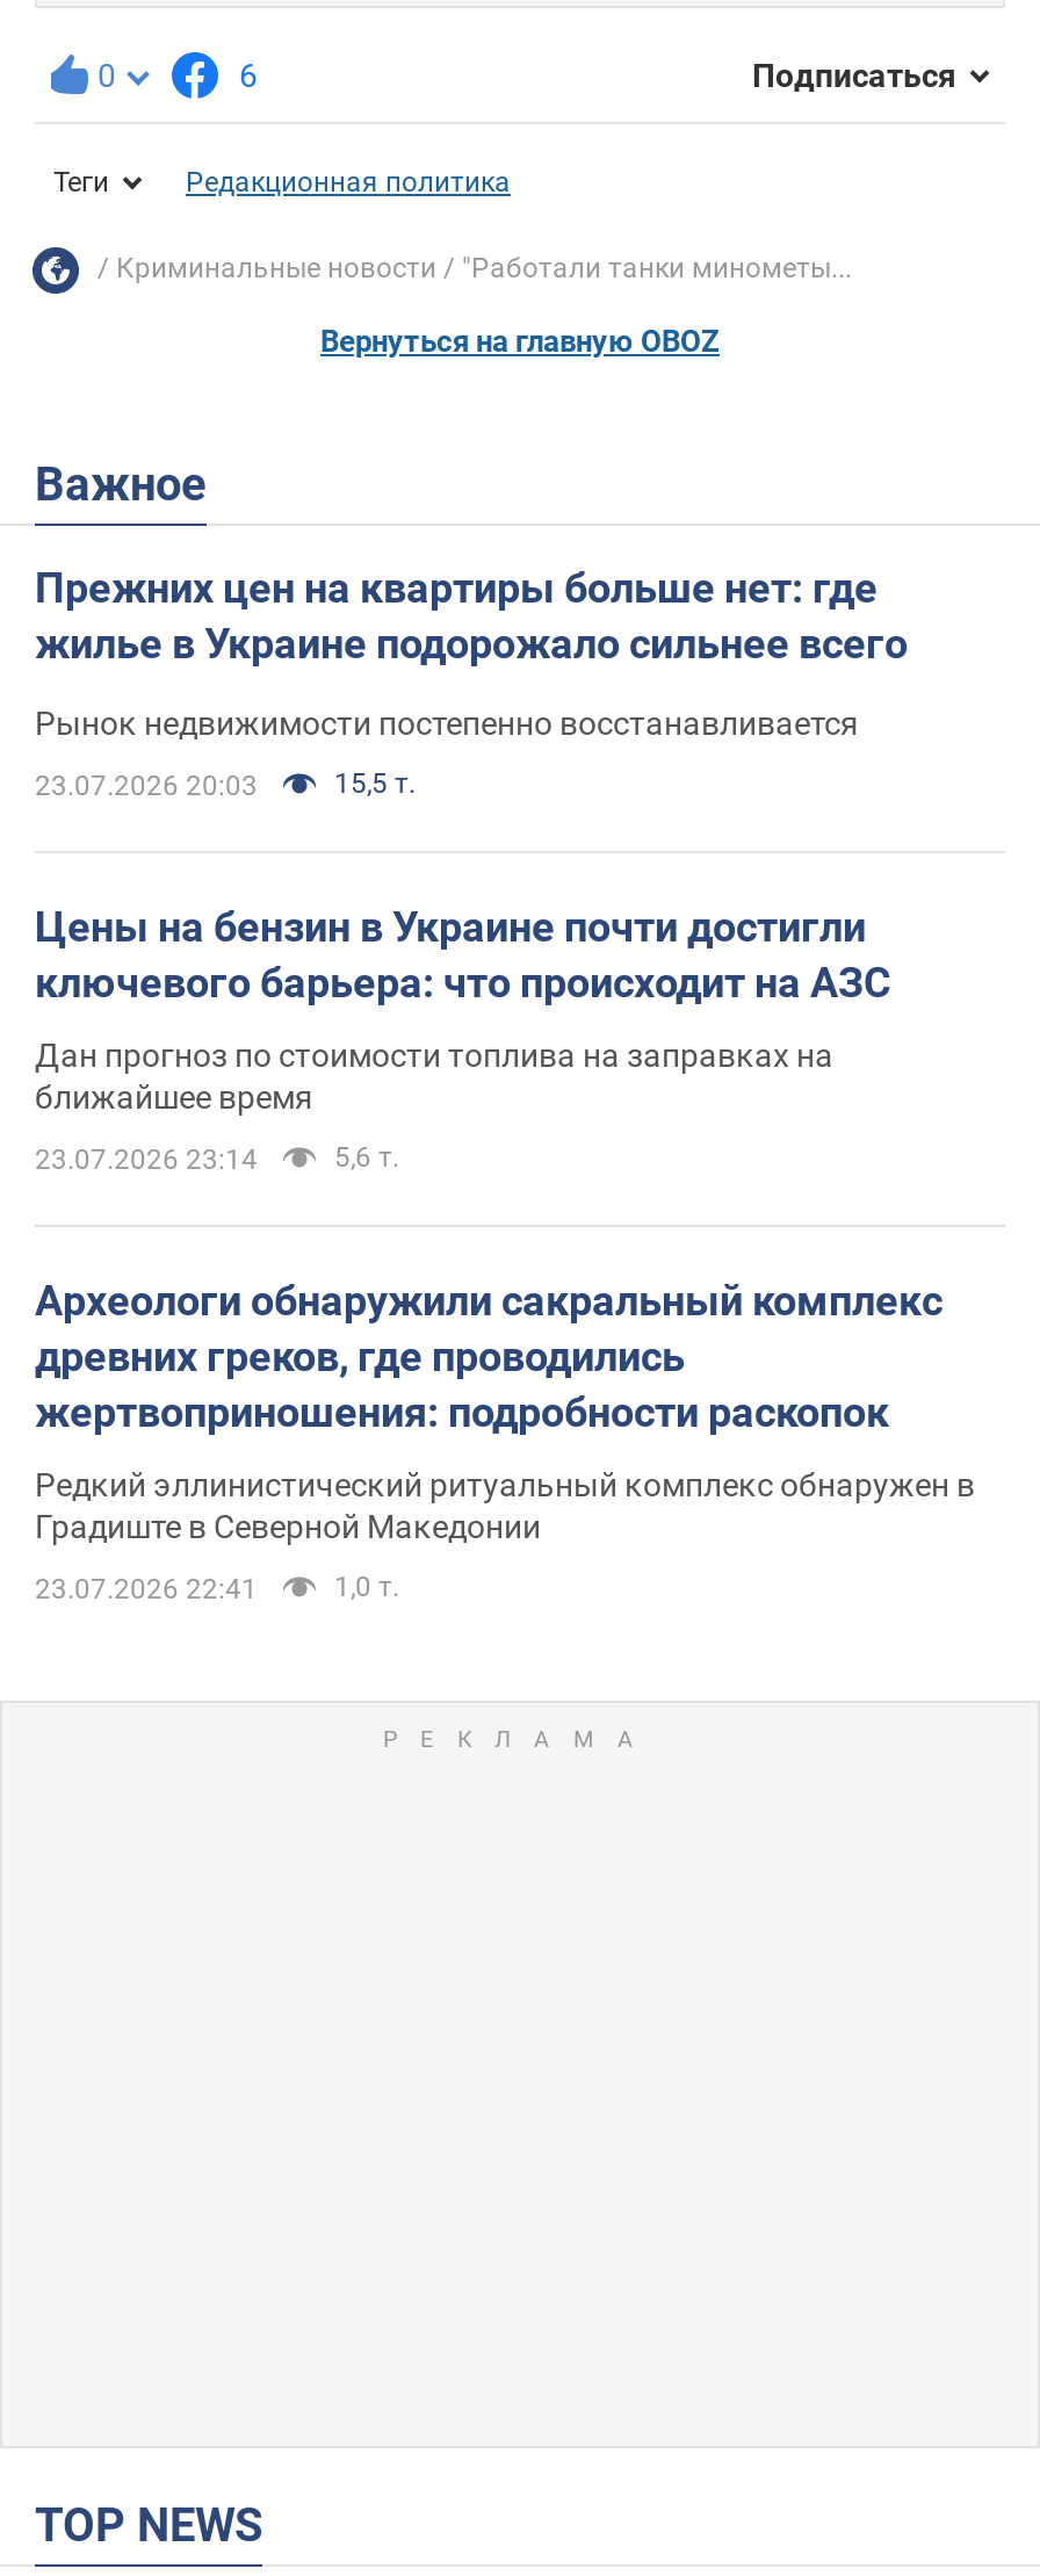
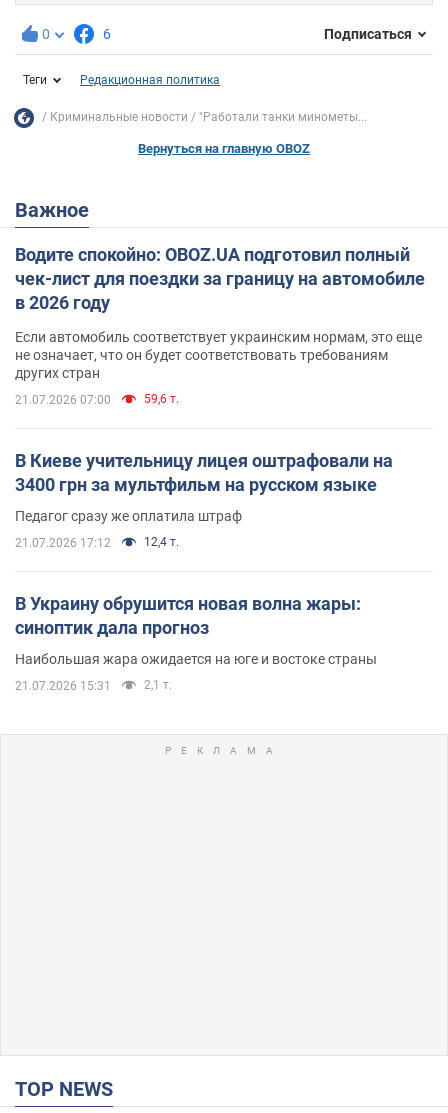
- Прежних цен на квартиры больше нет: где
- жилье в Украине подорожало сильнее всего
+ Водите спокойно: OBOZ.UA подготовил полный
+ чек-лист для поездки за границу на автомобиле
+ в 2026 году

- Рынок недвижимости постепенно восстанавливается
+ Если автомобиль соответствует украинским нормам, это еще
+ не означает, что он будет соответствовать требованиям
+ других стран

- 23.07.2026 20:03
- 15,5 т.
+ 21.07.2026 07:00
+ 59,6 т.

- Цены на бензин в Украине почти достигли
- ключевого барьера: что происходит на АЗС
+ В Киеве учительницу лицея оштрафовали на
+ 3400 грн за мультфильм на русском языке

- Дан прогноз по стоимости топлива на заправках на
- ближайшее время
+ Педагог сразу же оплатила штраф

- 23.07.2026 23:14
- 5,6 т.
+ 21.07.2026 17:12
+ 12,4 т.

- Археологи обнаружили сакральный комплекс
- древних греков, где проводились
- жертвоприношения: подробности раскопок
+ В Украину обрушится новая волна жары:
+ синоптик дала прогноз

- Редкий эллинистический ритуальный комплекс обнаружен в
- Градиште в Северной Македонии
+ Наибольшая жара ожидается на юге и востоке страны

- 23.07.2026 22:41
- 1,0 т.
+ 21.07.2026 15:31
+ 2,1 т.
